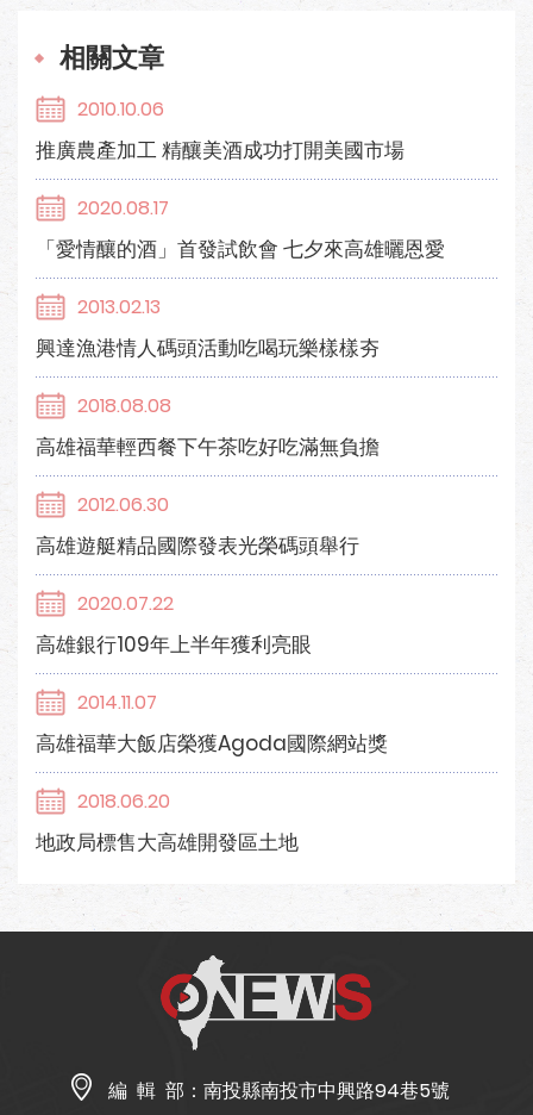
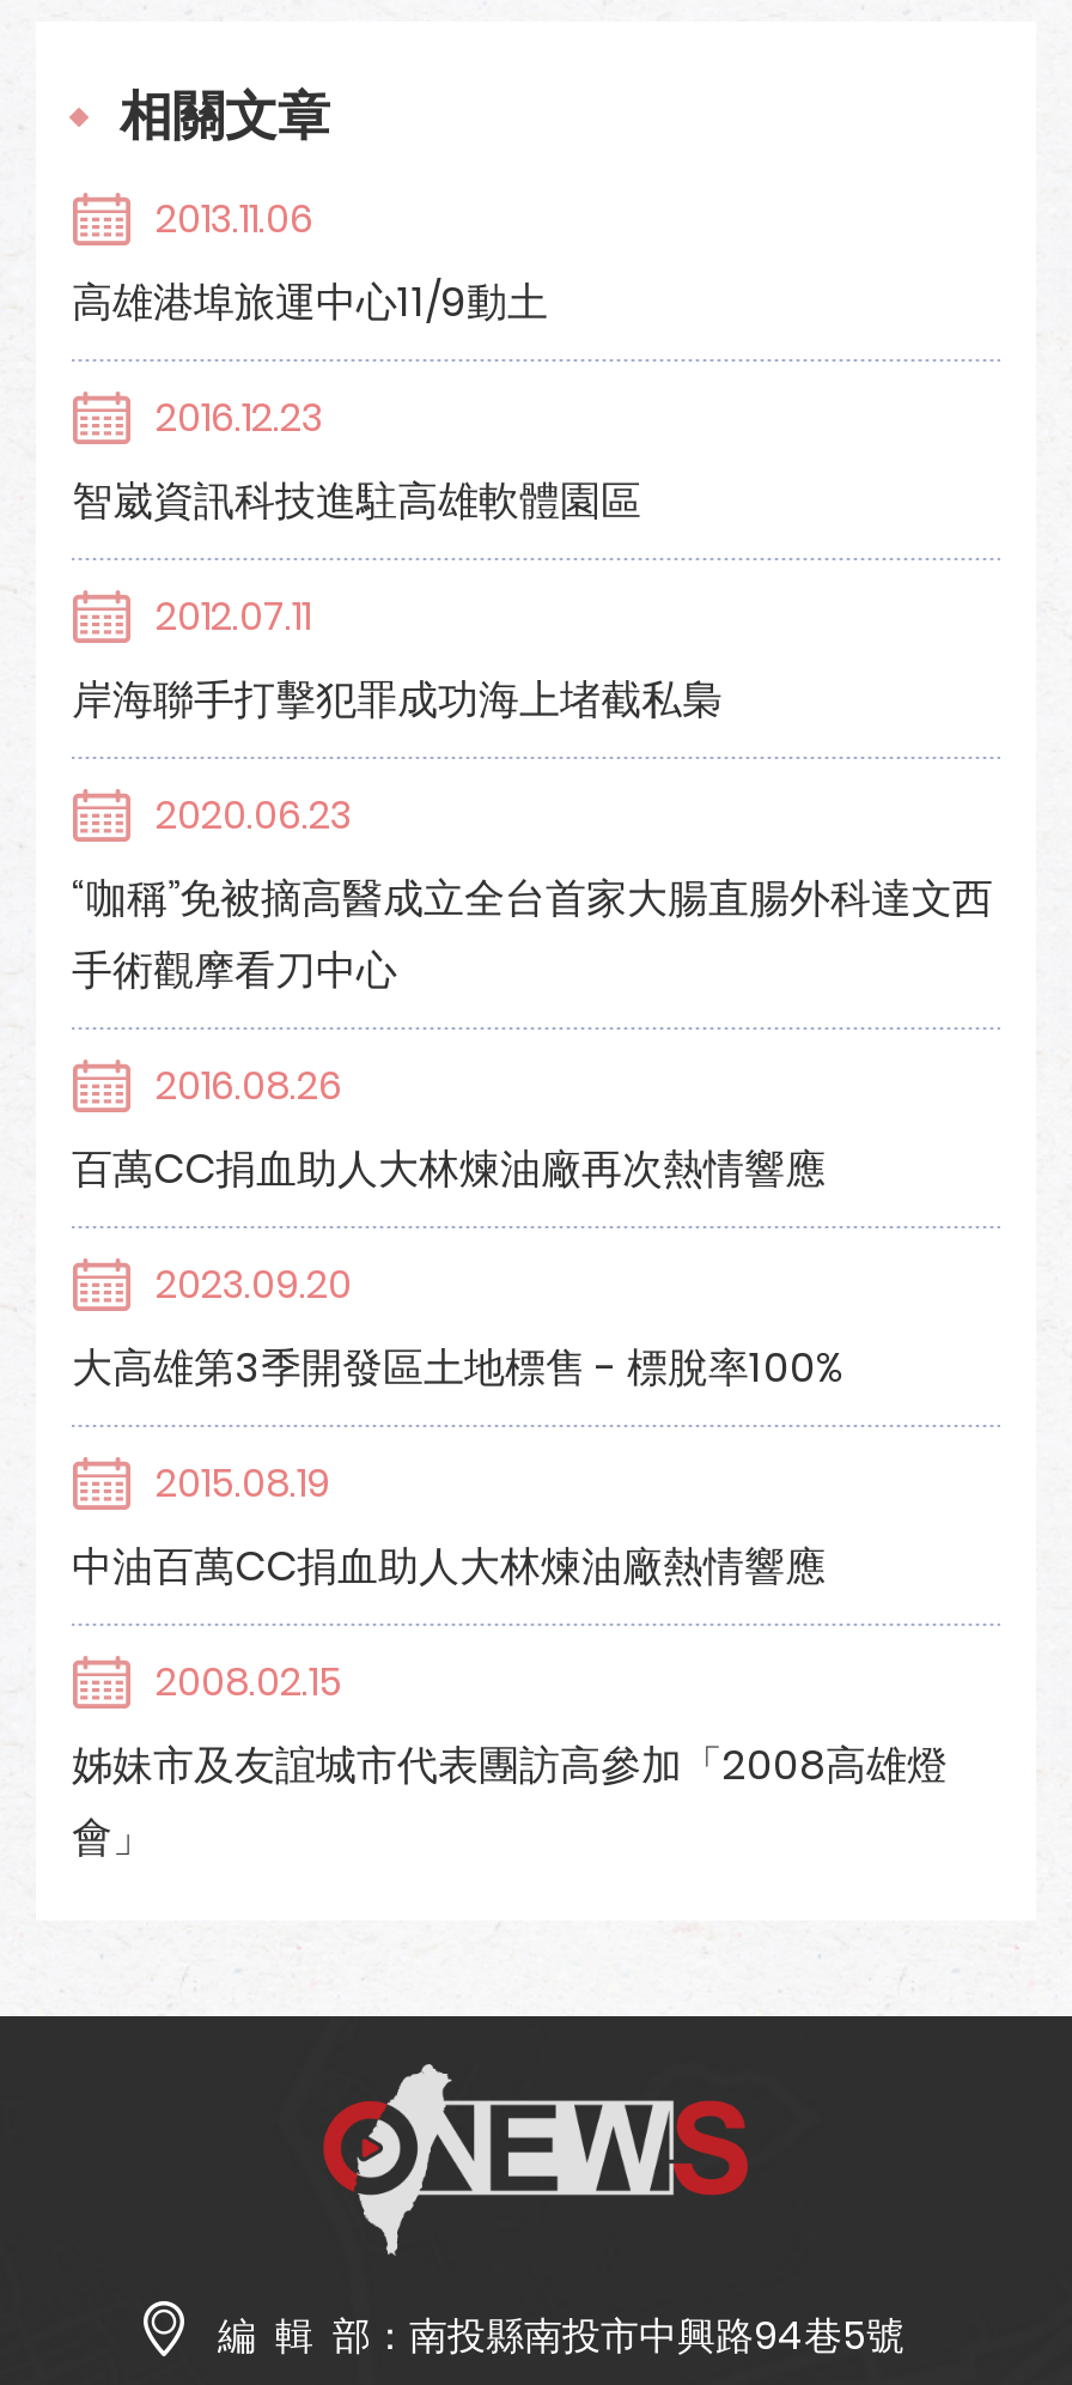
- 2010.10.06
+ 2013.11.06

- 推廣農產加工 精釀美酒成功打開美國市場
+ 高雄港埠旅運中心11/9動土

- 2020.08.17
+ 2016.12.23

- 「愛情釀的酒」首發試飲會 七夕來高雄曬恩愛
+ 智崴資訊科技進駐高雄軟體園區

- 2013.02.13
+ 2012.07.11

- 興達漁港情人碼頭活動吃喝玩樂樣樣夯
+ 岸海聯手打擊犯罪成功海上堵截私梟

- 2018.08.08
+ 2020.06.23

- 高雄福華輕西餐下午茶吃好吃滿無負擔
+ “咖稱”免被摘高醫成立全台首家大腸直腸外科達文西
+ 手術觀摩看刀中心

- 2012.06.30
+ 2016.08.26

- 高雄遊艇精品國際發表光榮碼頭舉行
+ 百萬CC捐血助人大林煉油廠再次熱情響應

- 2020.07.22
+ 2023.09.20

- 高雄銀行109年上半年獲利亮眼
+ 大高雄第3季開發區土地標售 - 標脫率100%

- 2014.11.07
+ 2015.08.19

- 高雄福華大飯店榮獲Agoda國際網站獎
+ 中油百萬CC捐血助人大林煉油廠熱情響應

- 2018.06.20
+ 2008.02.15

- 地政局標售大高雄開發區土地
+ 姊妹市及友誼城市代表團訪高參加「2008高雄燈
+ 會」
